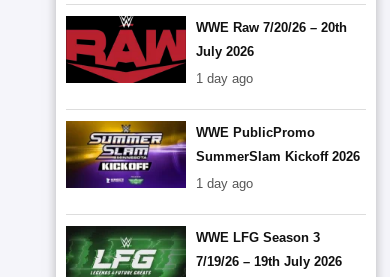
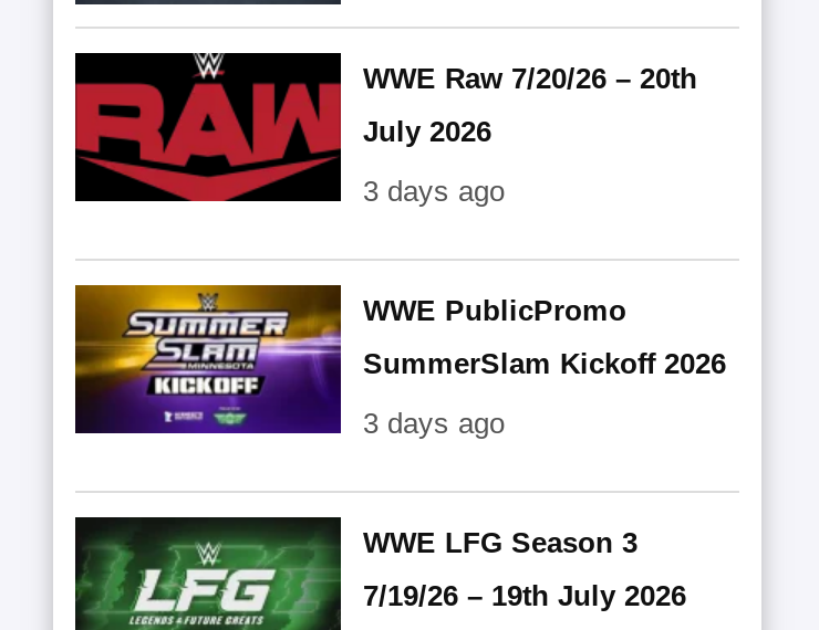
- 1 day ago
+ 3 days ago

- 1 day ago
+ 3 days ago
